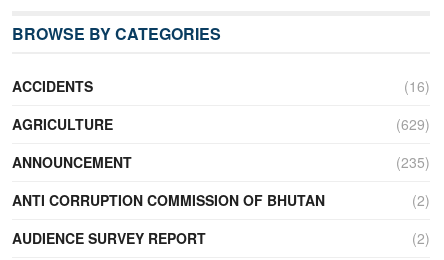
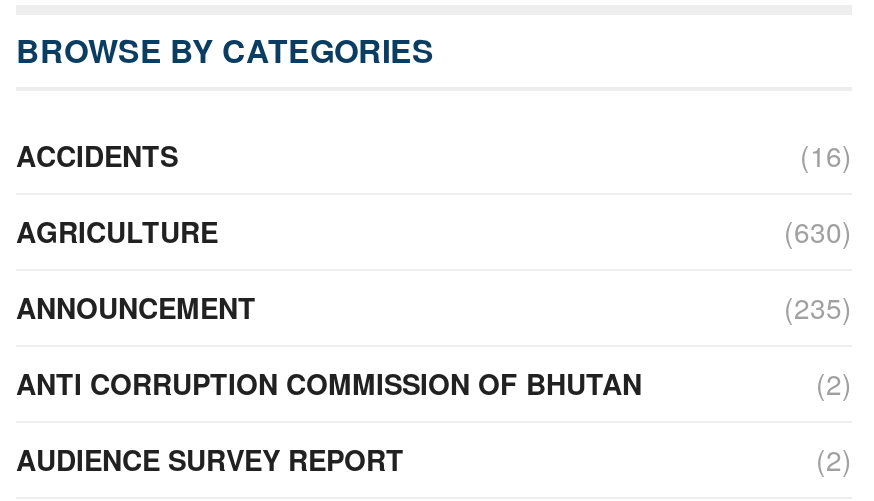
- (629)
+ (630)
